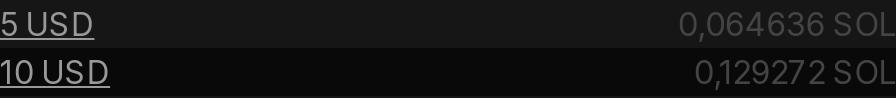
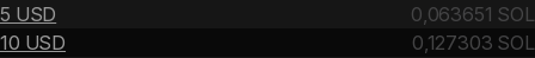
- 0,064636 SOL
+ 0,063651 SOL

- 0,129272 SOL
+ 0,127303 SOL
